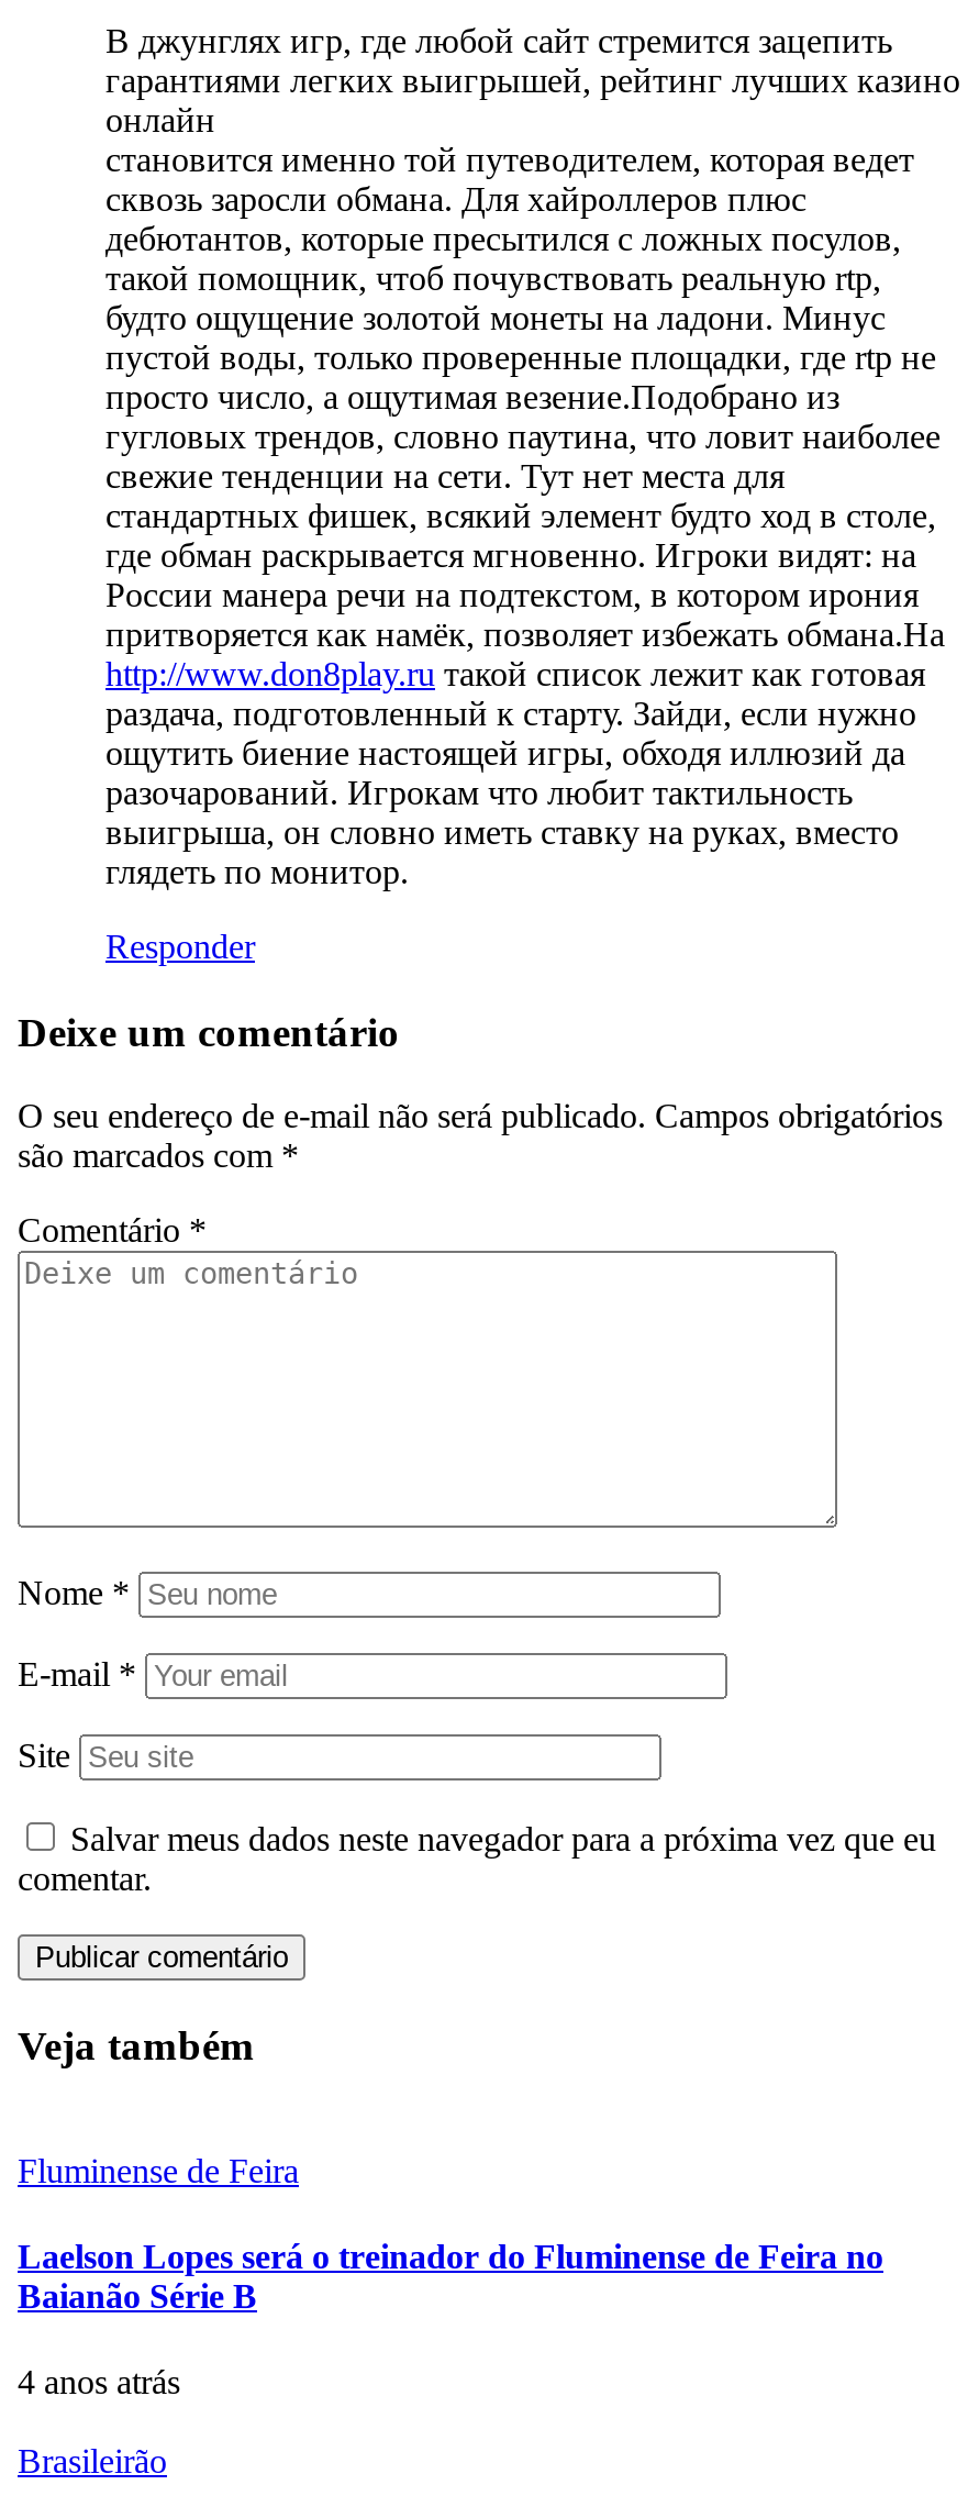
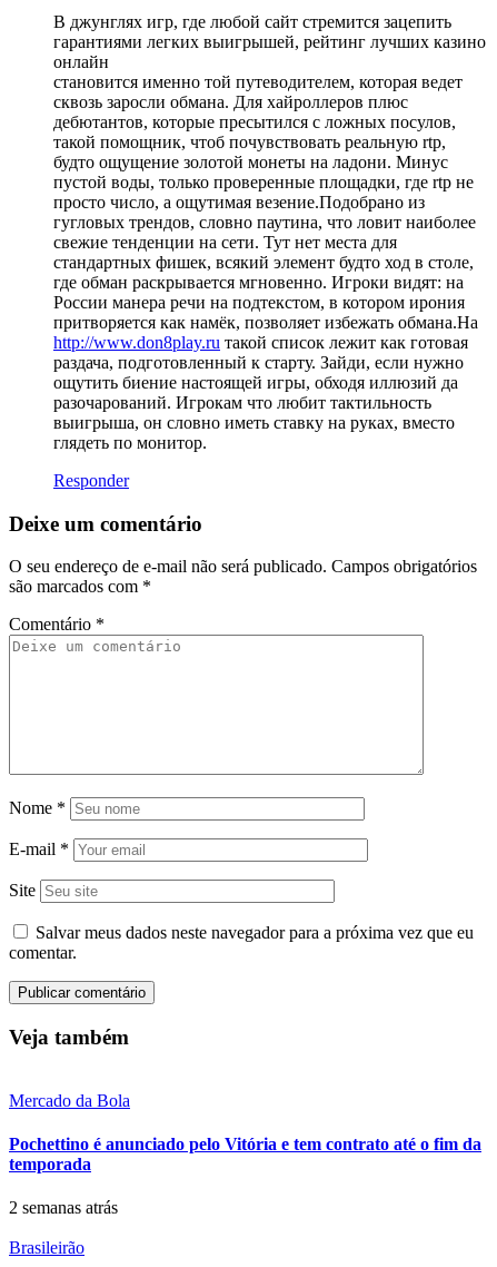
- Fluminense de Feira
+ Mercado da Bola

- Laelson Lopes será o treinador do Fluminense de Feira no
- Baianão Série B
+ Pochettino é anunciado pelo Vitória e tem contrato até o fim da
+ temporada

- 4 anos atrás
+ 2 semanas atrás
